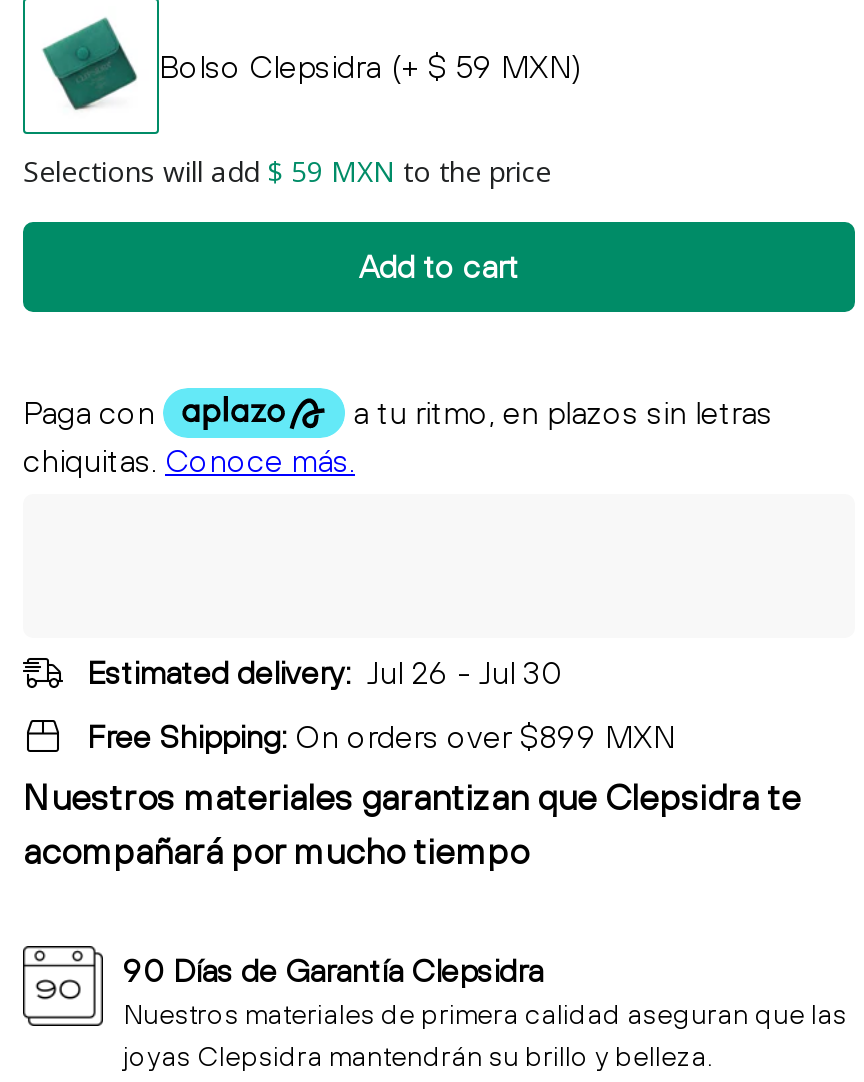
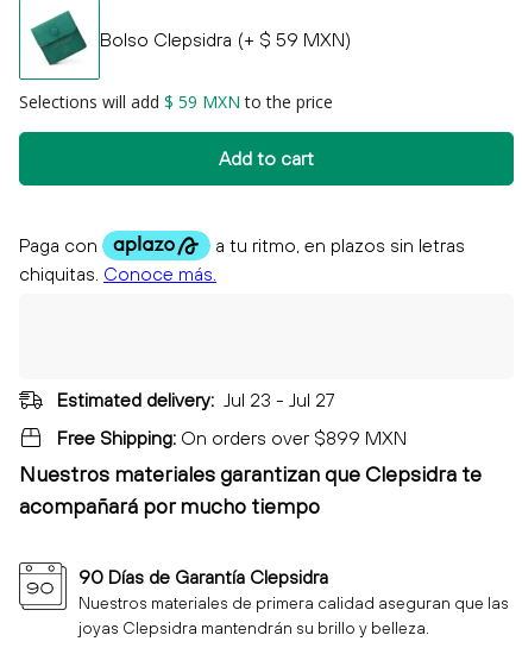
- Estimated delivery: Jul 26 - Jul 30
+ Estimated delivery: Jul 23 - Jul 27
